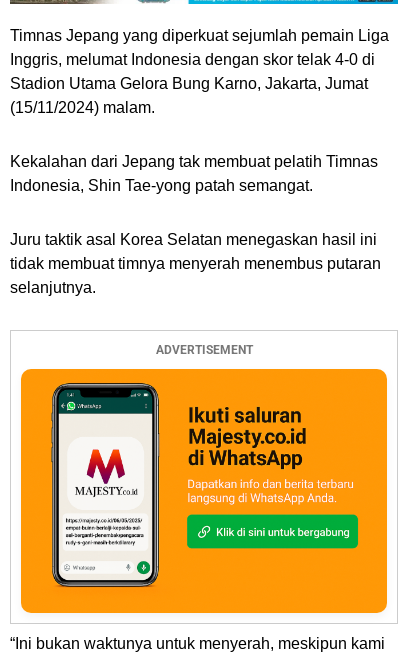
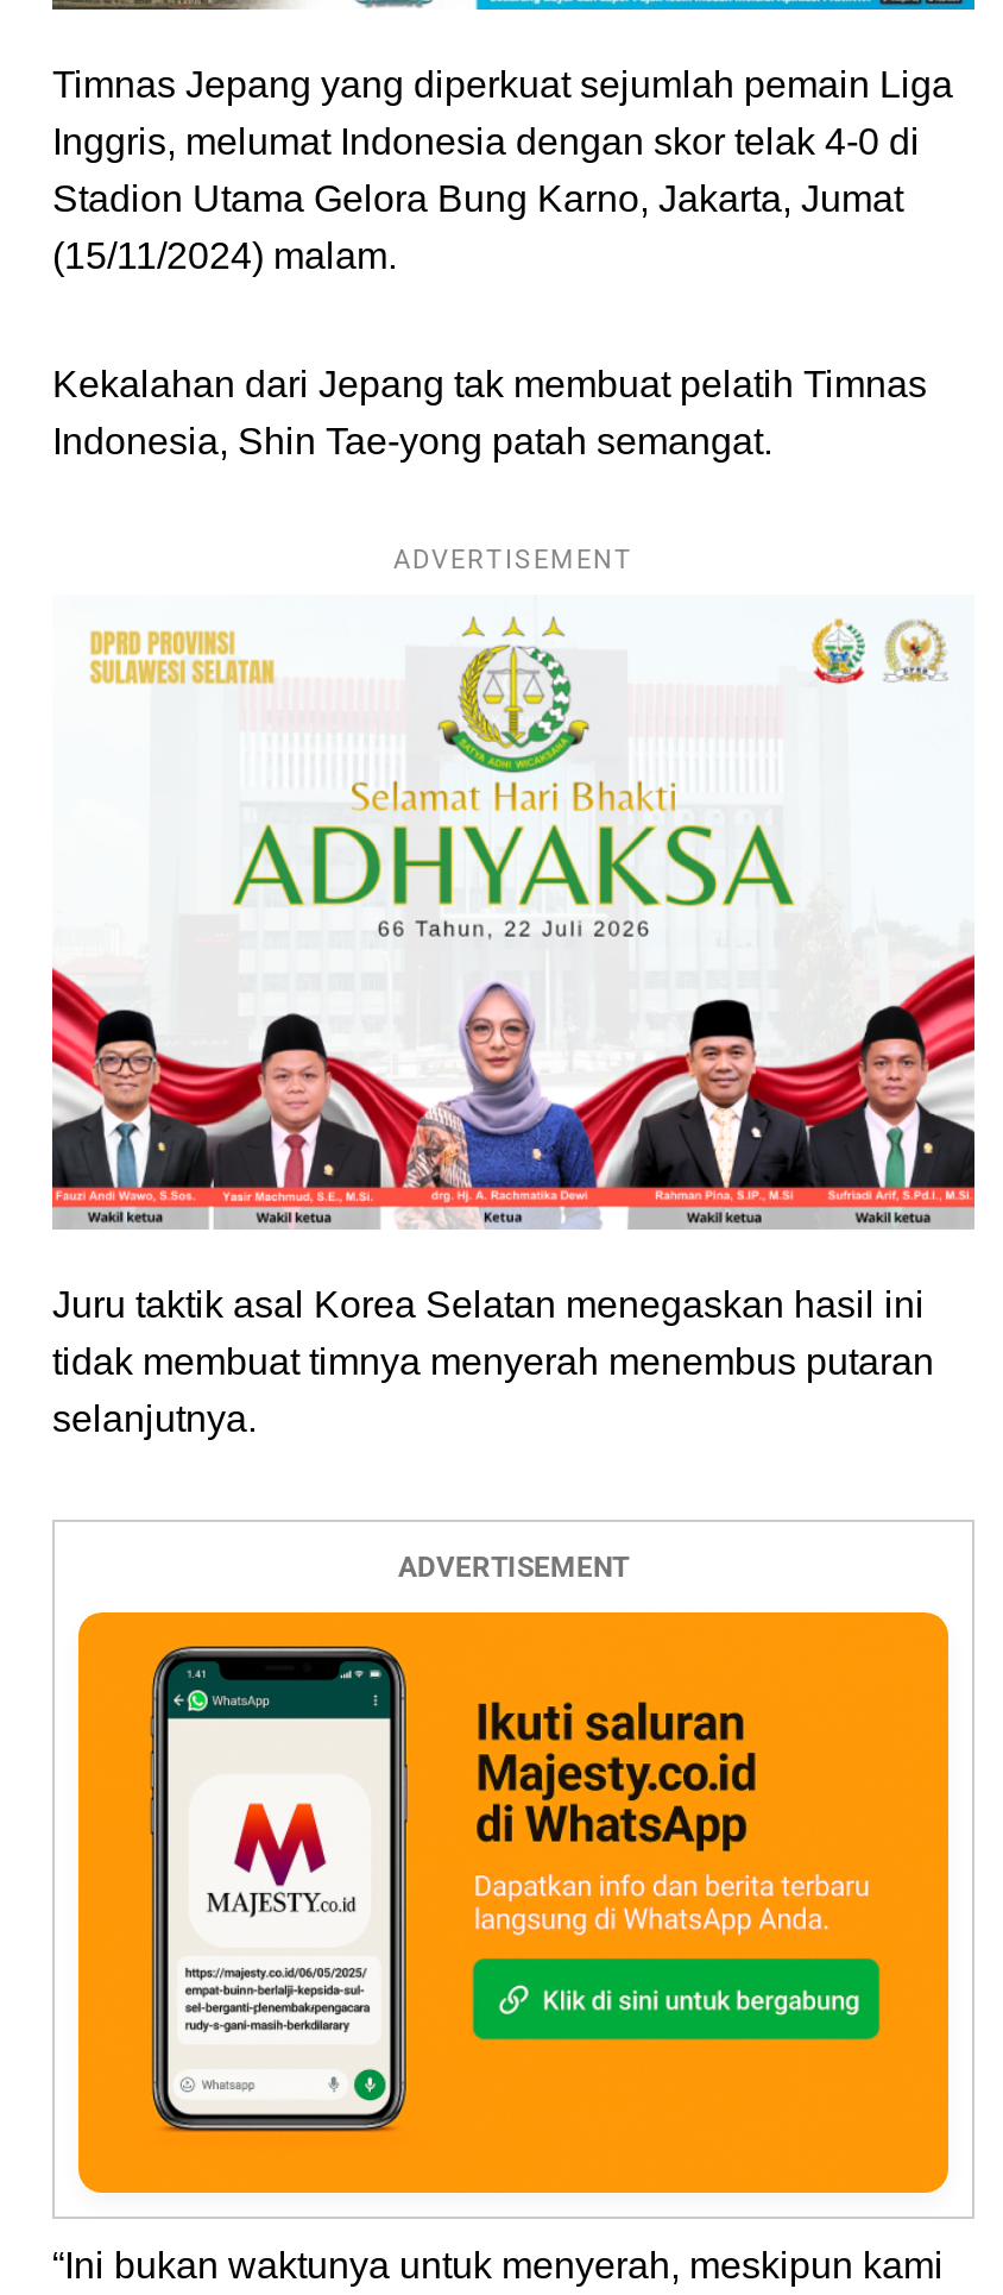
+ [image]

+ ADVERTISEMENT
